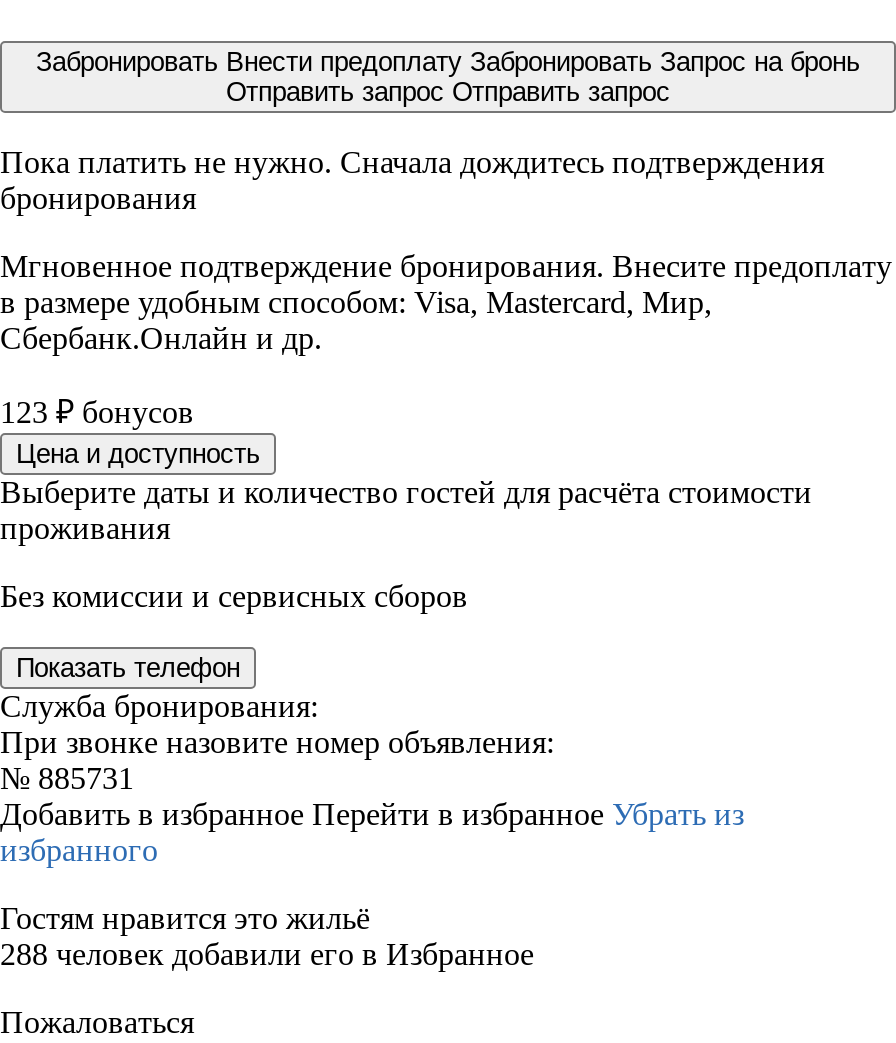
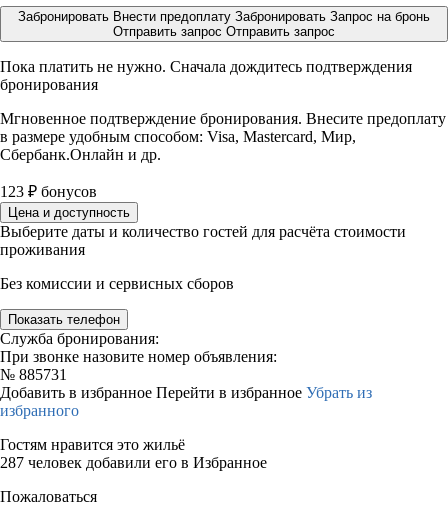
- 288 человек добавили его в Избранное
+ 287 человек добавили его в Избранное
